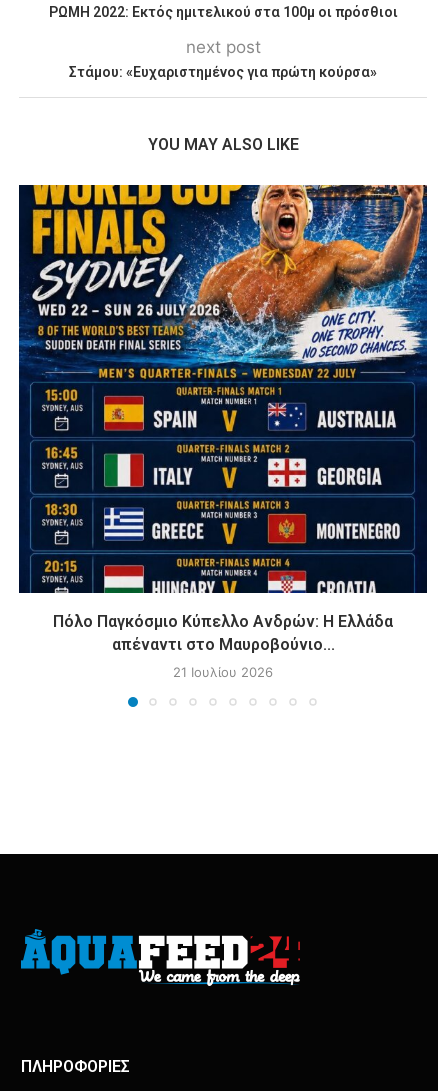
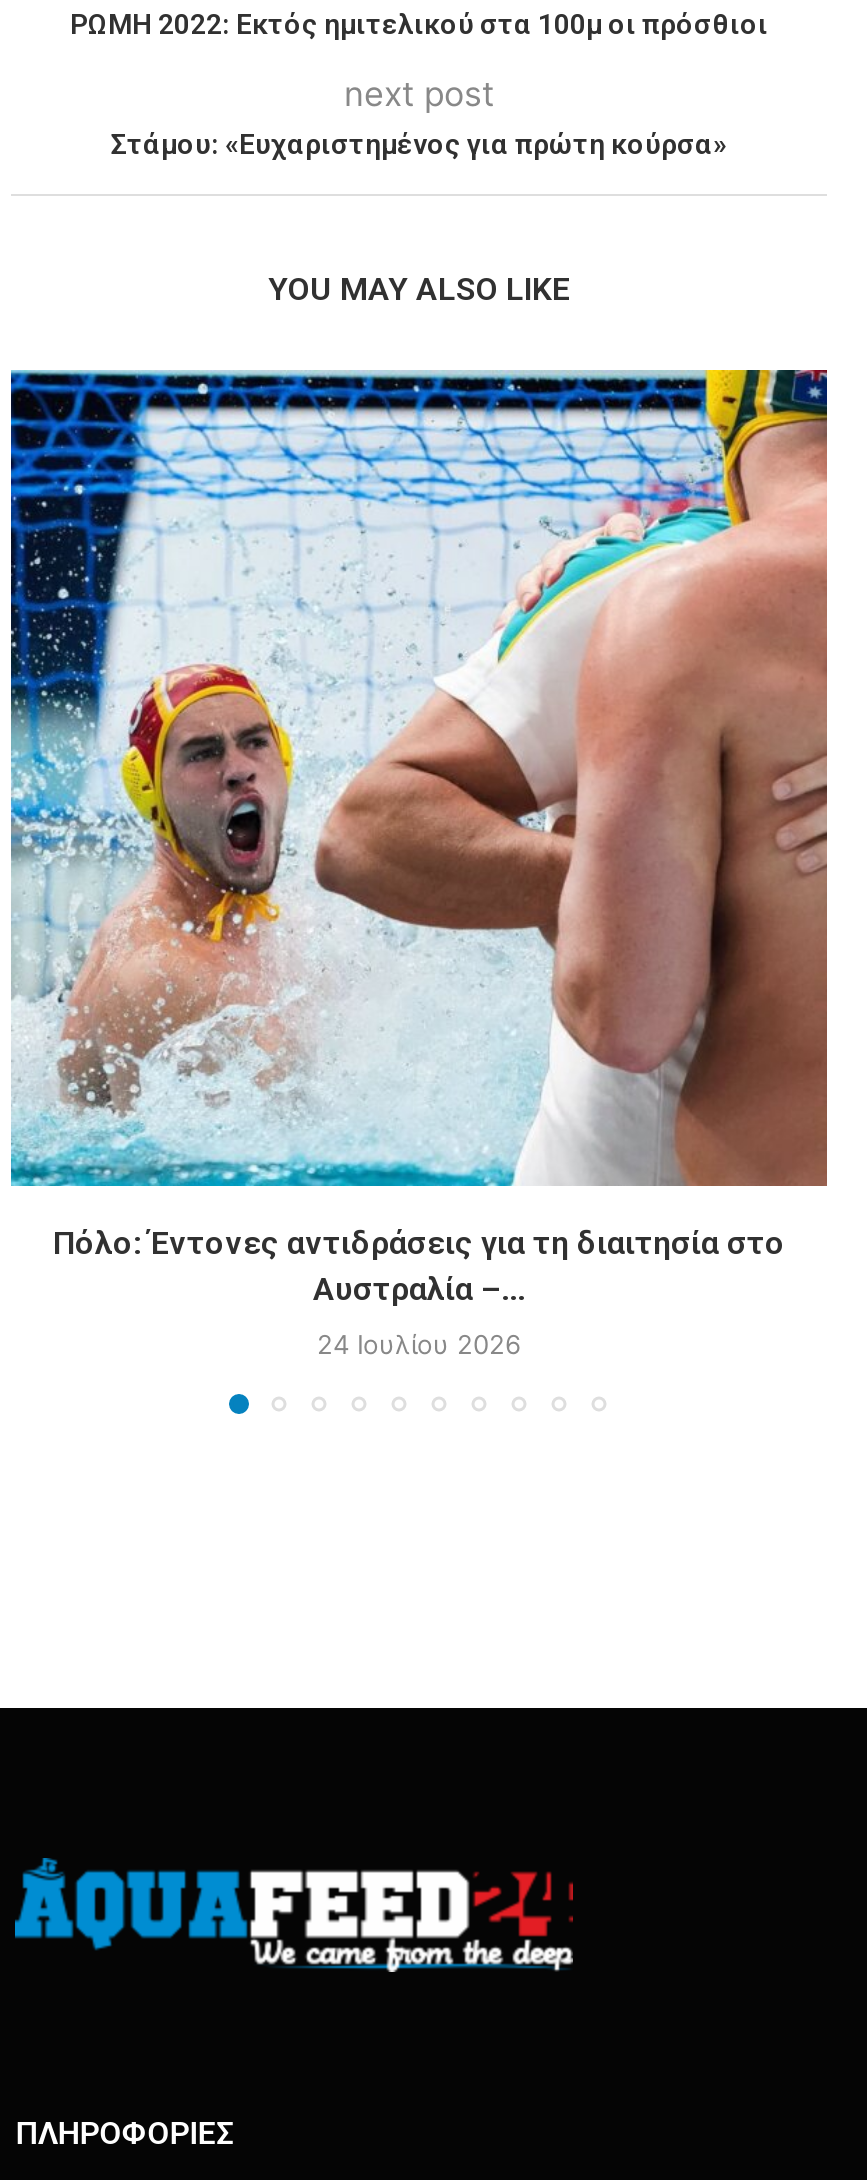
- [image]
- Πόλο Παγκόσμιο Κύπελλο Ανδρών: Η Ελλάδα
- απέναντι στο Μαυροβούνιο...
+ [image]
+ Πόλο: Έντονες αντιδράσεις για τη διαιτησία στο
+ Αυστραλία –...

- 21 Ιουλίου 2026
+ 24 Ιουλίου 2026
